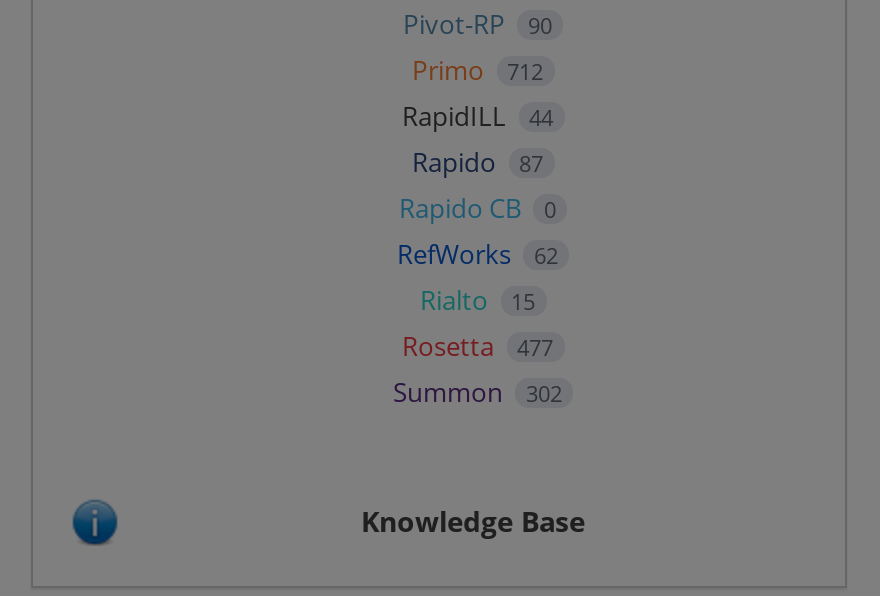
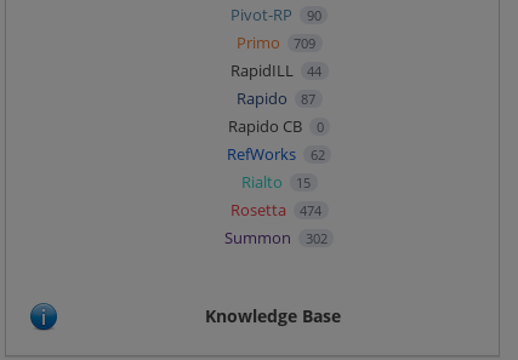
- Primo 712
+ Primo 709

- Rosetta 477
+ Rosetta 474
